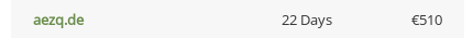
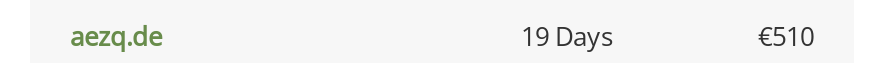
- 22 Days
+ 19 Days
